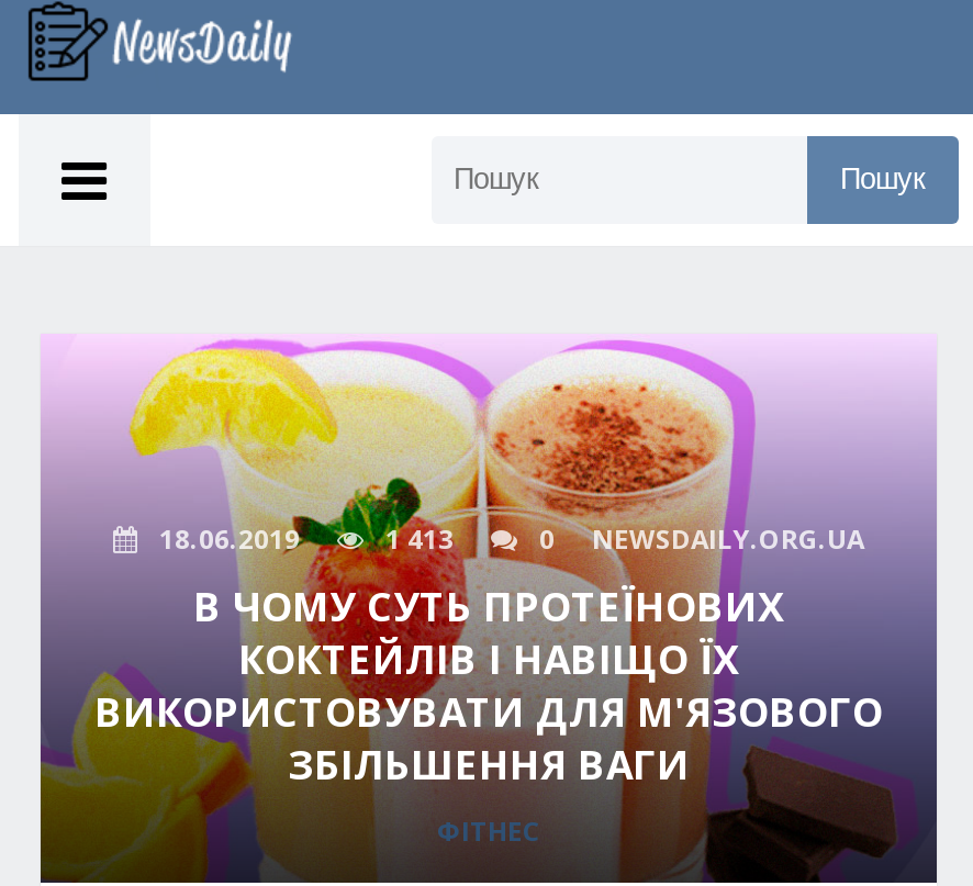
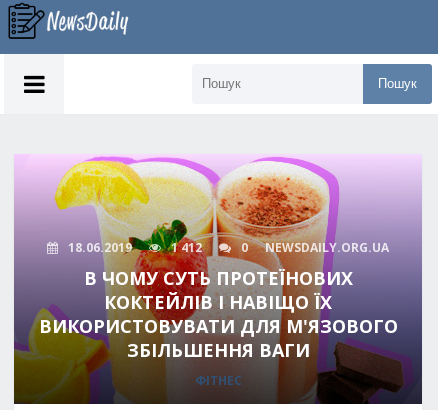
- 1 413
+ 1 412
